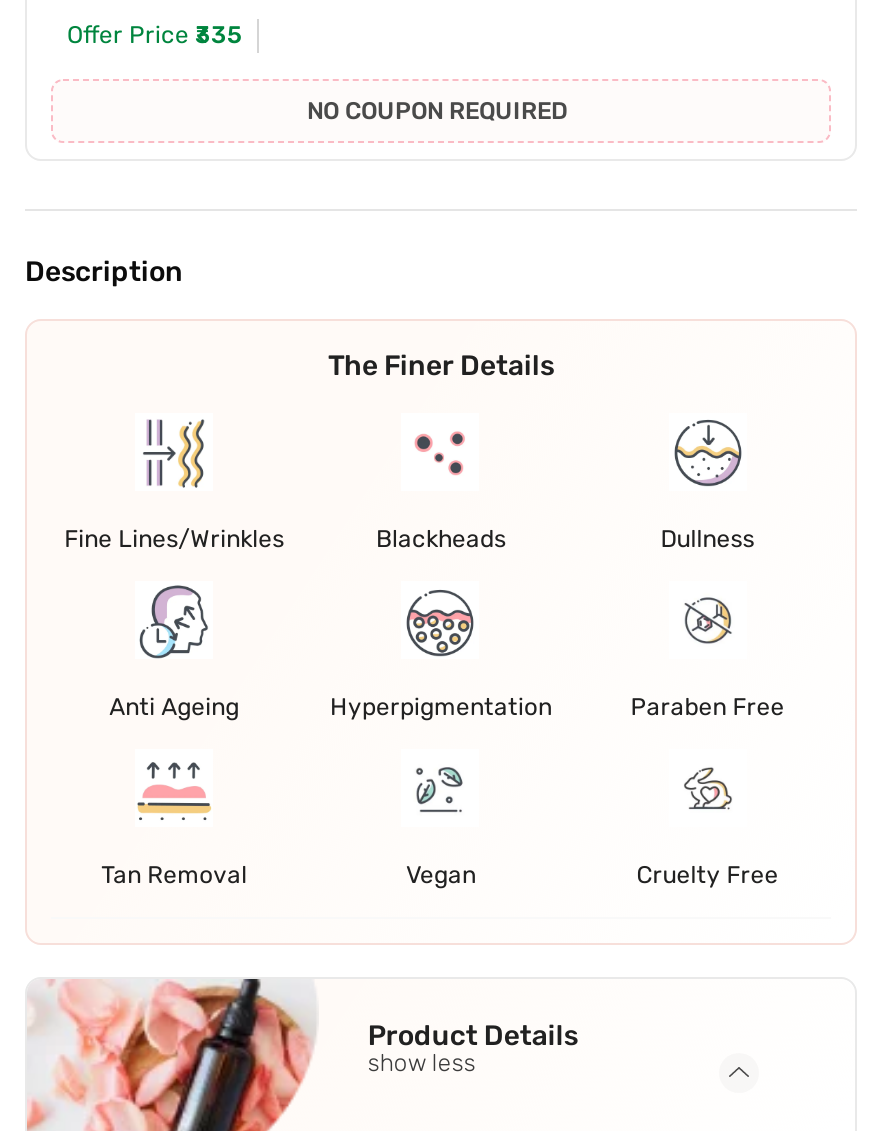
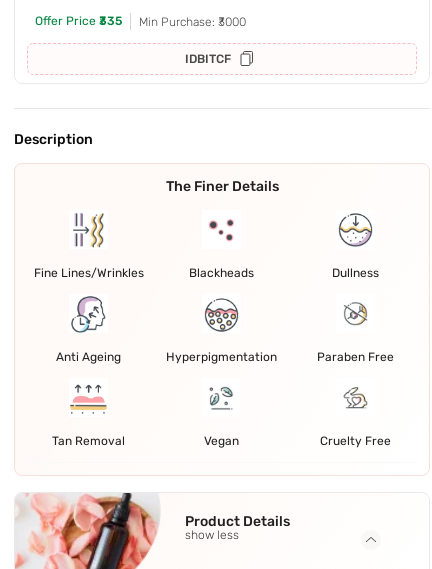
- NO COUPON REQUIRED
+ Min Purchase: ₹3000
+ IDBITCF
